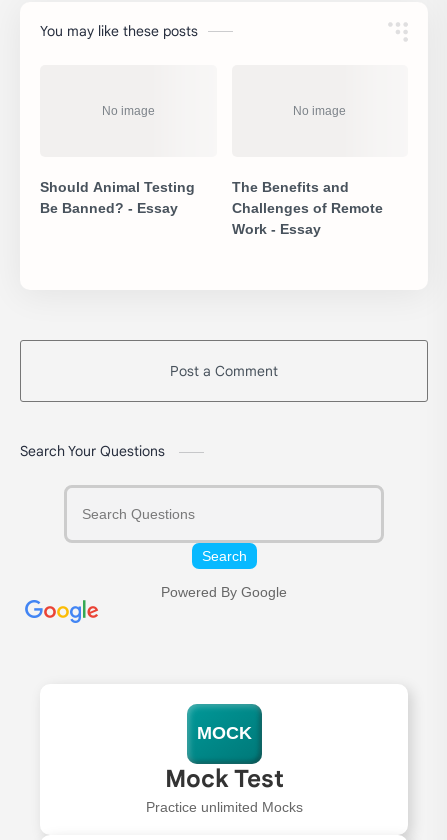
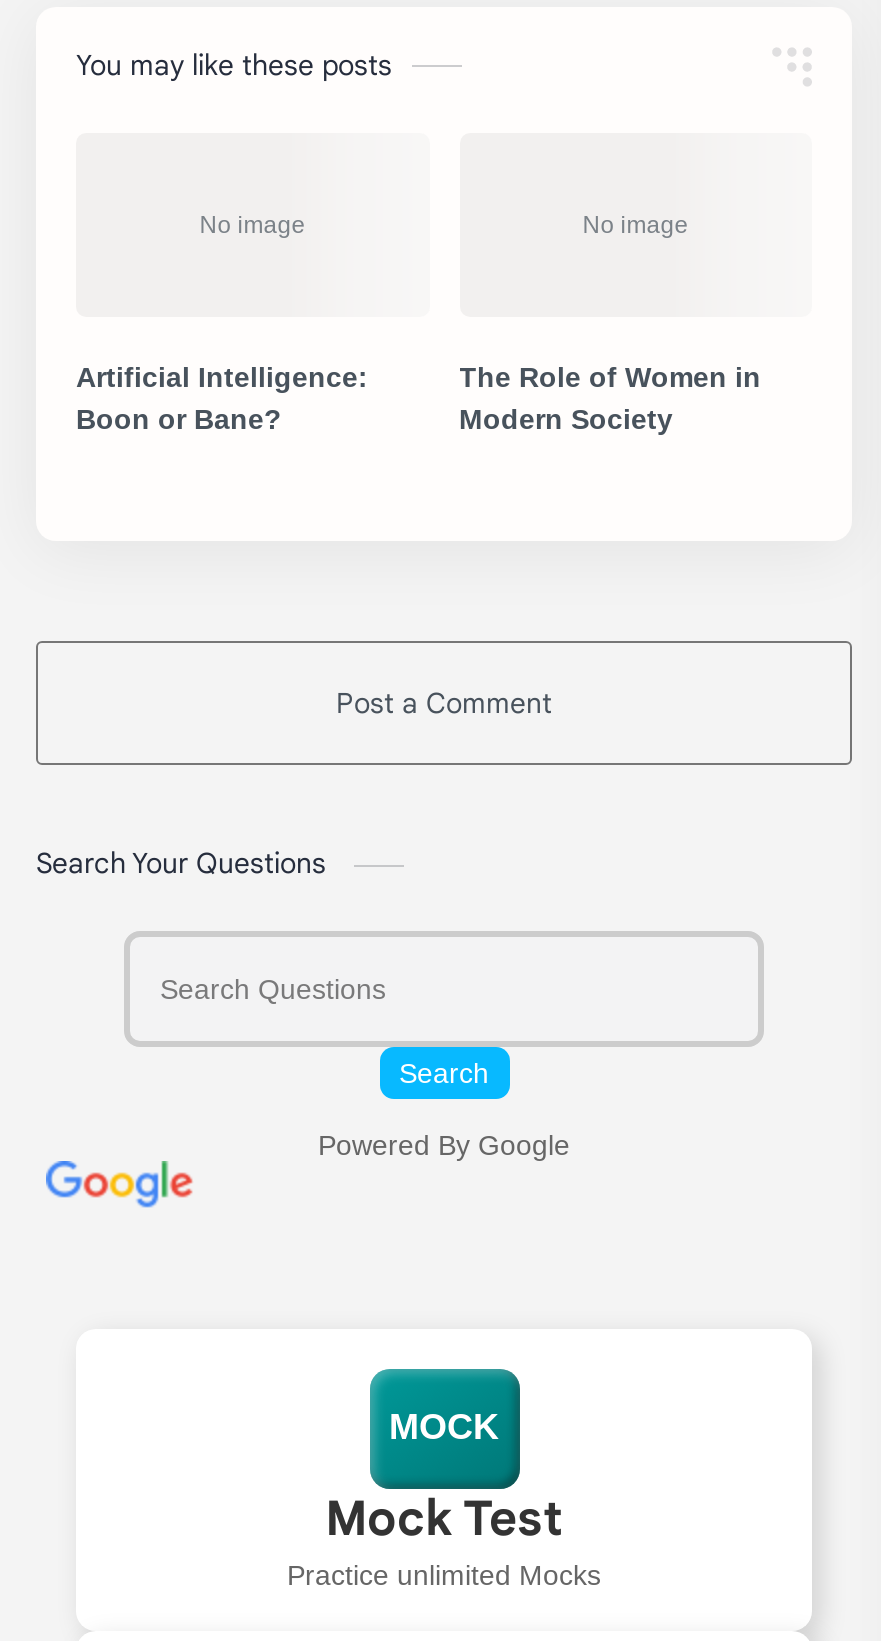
- Should Animal Testing
- Be Banned? - Essay
+ Artificial Intelligence:
+ Boon or Bane?

- The Benefits and
- Challenges of Remote
- Work - Essay
+ The Role of Women in
+ Modern Society
